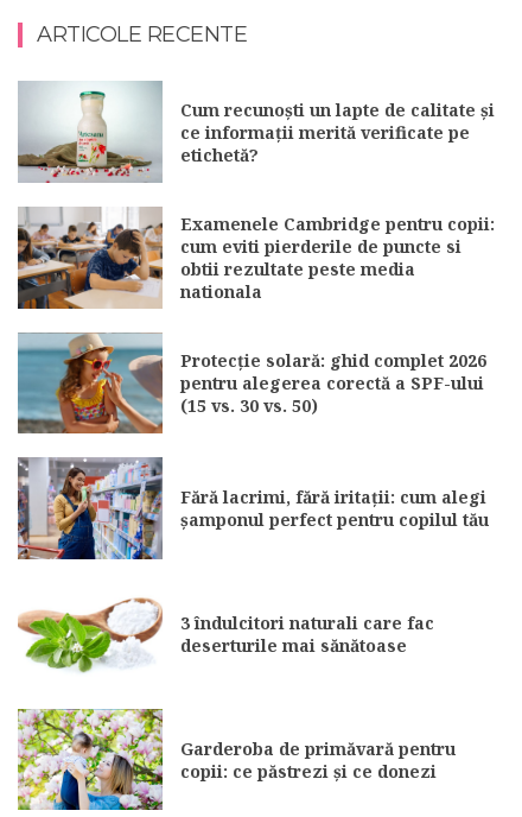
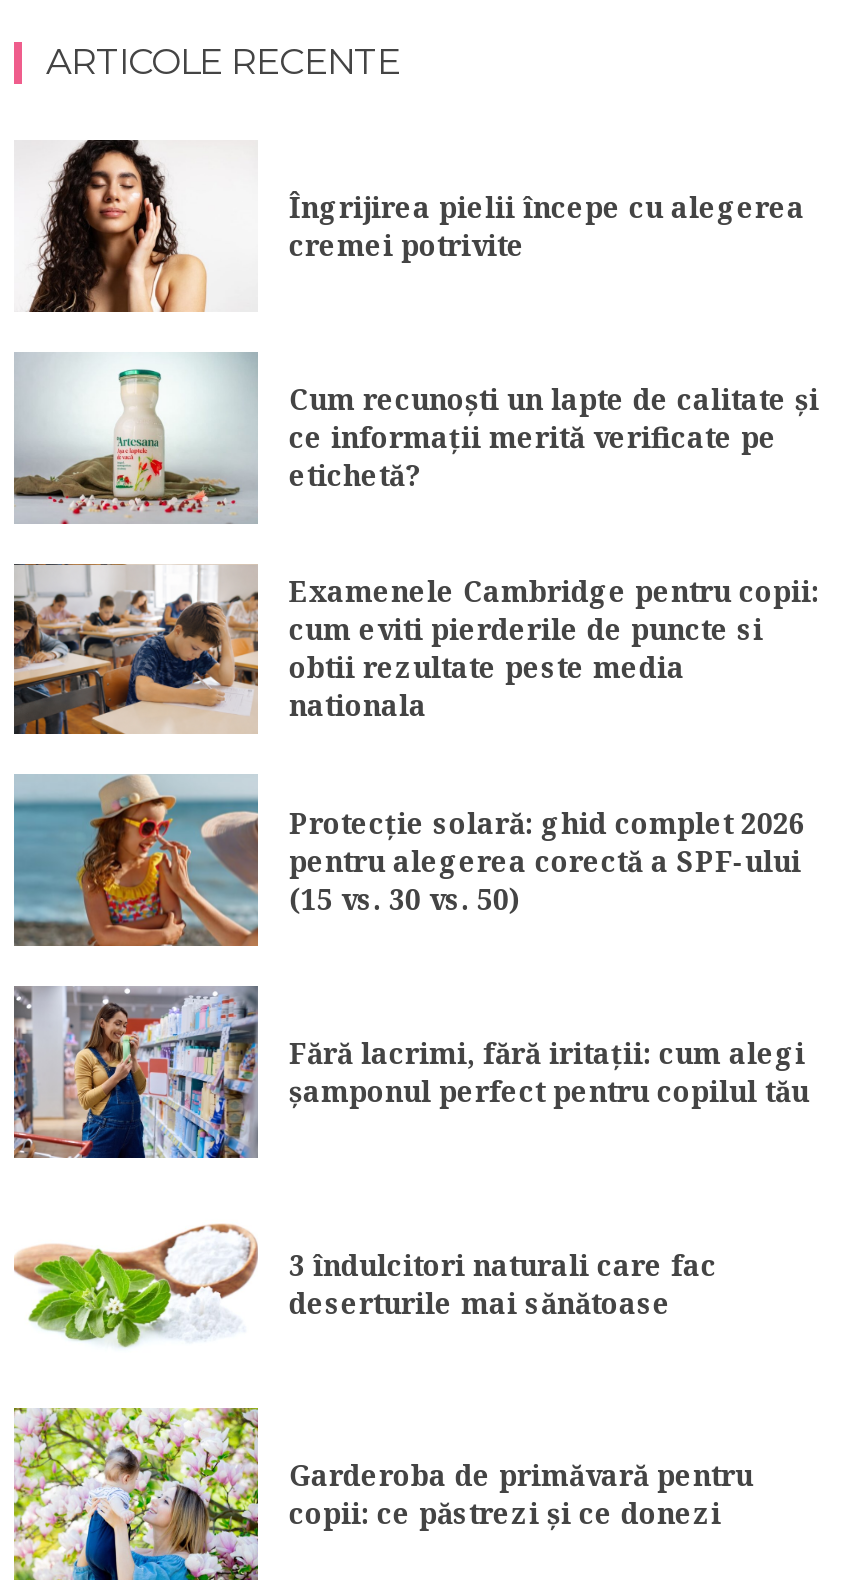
+ [image]

+ Îngrijirea pielii începe cu alegerea
+ cremei potrivite
